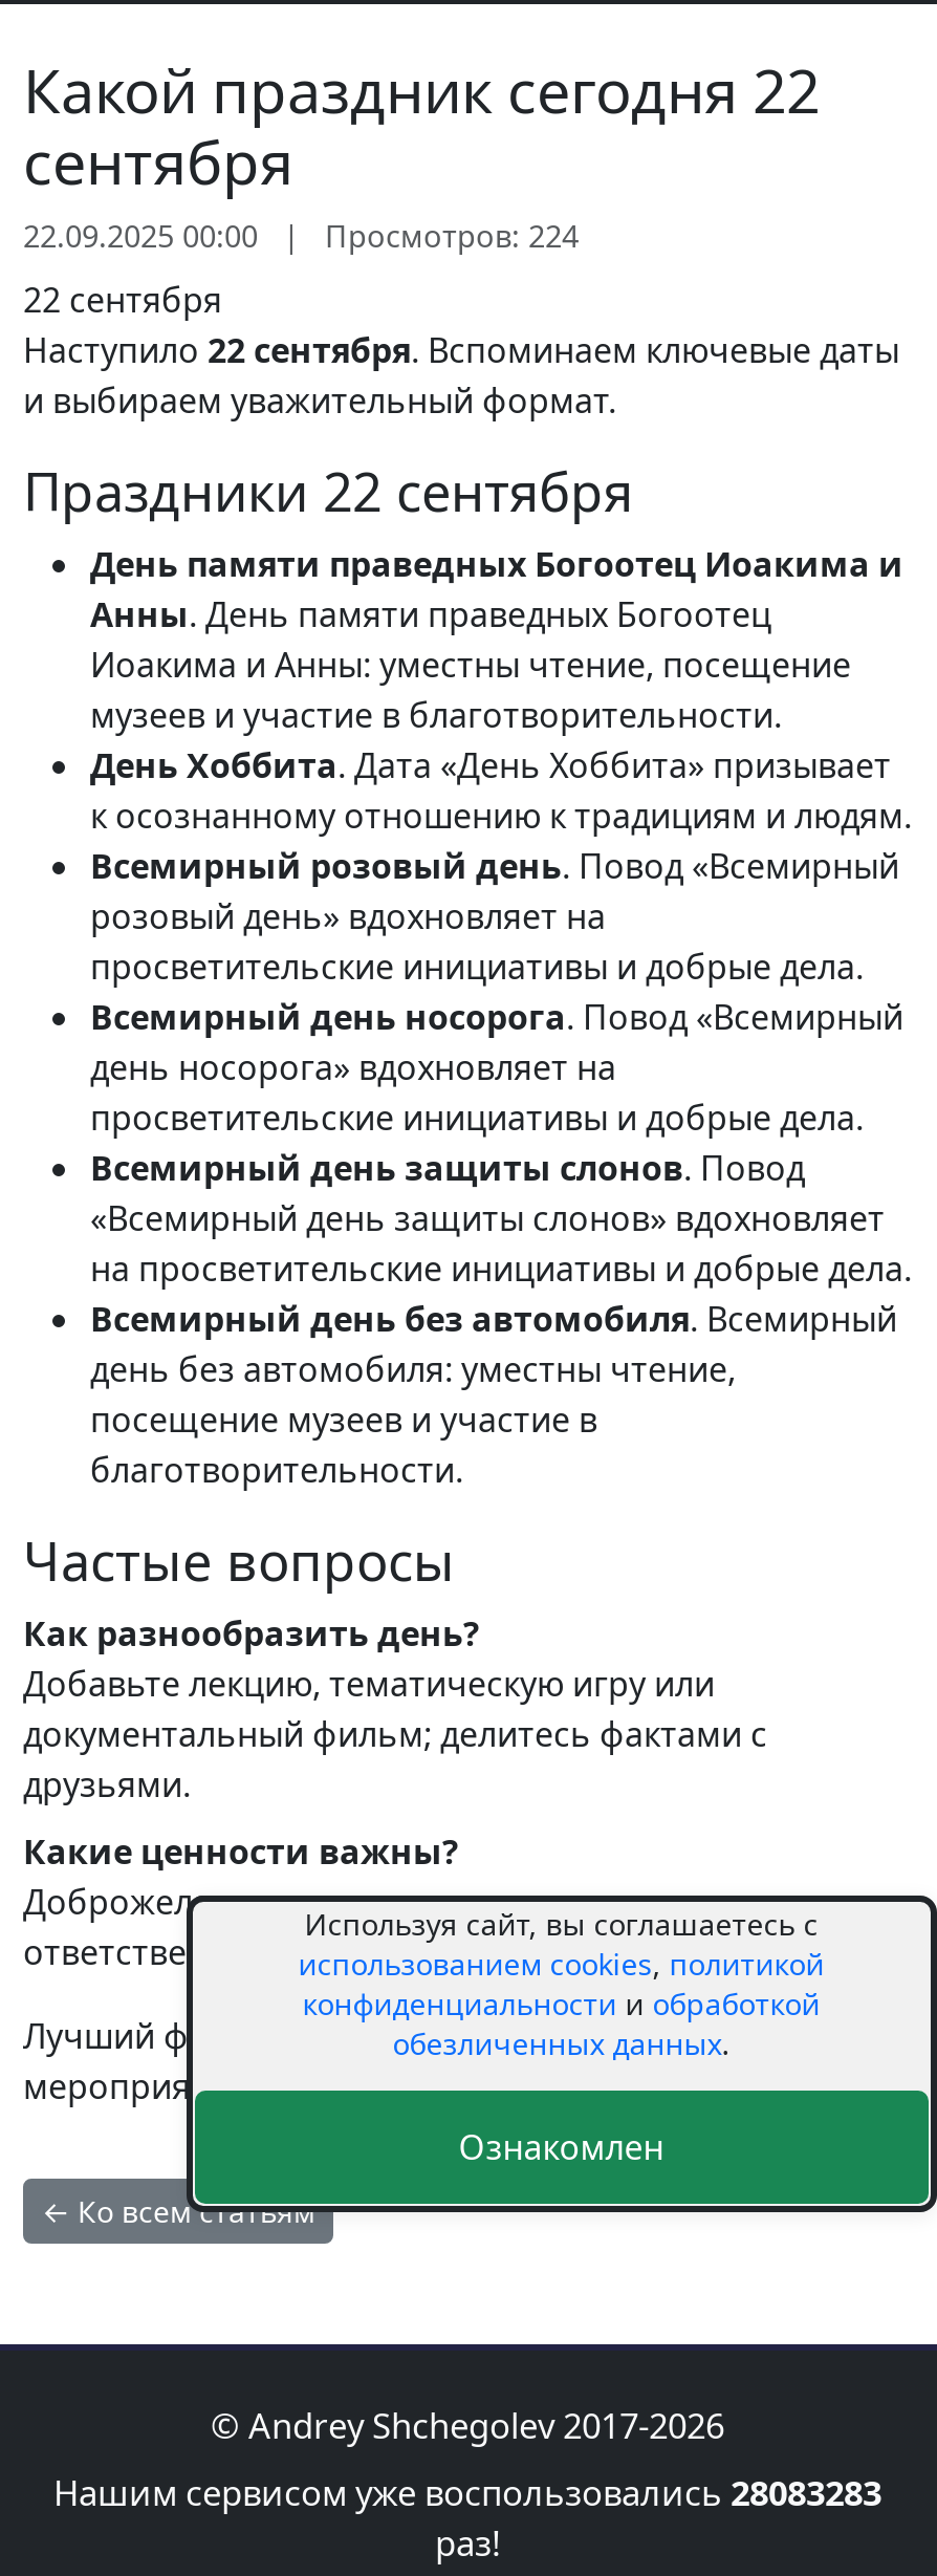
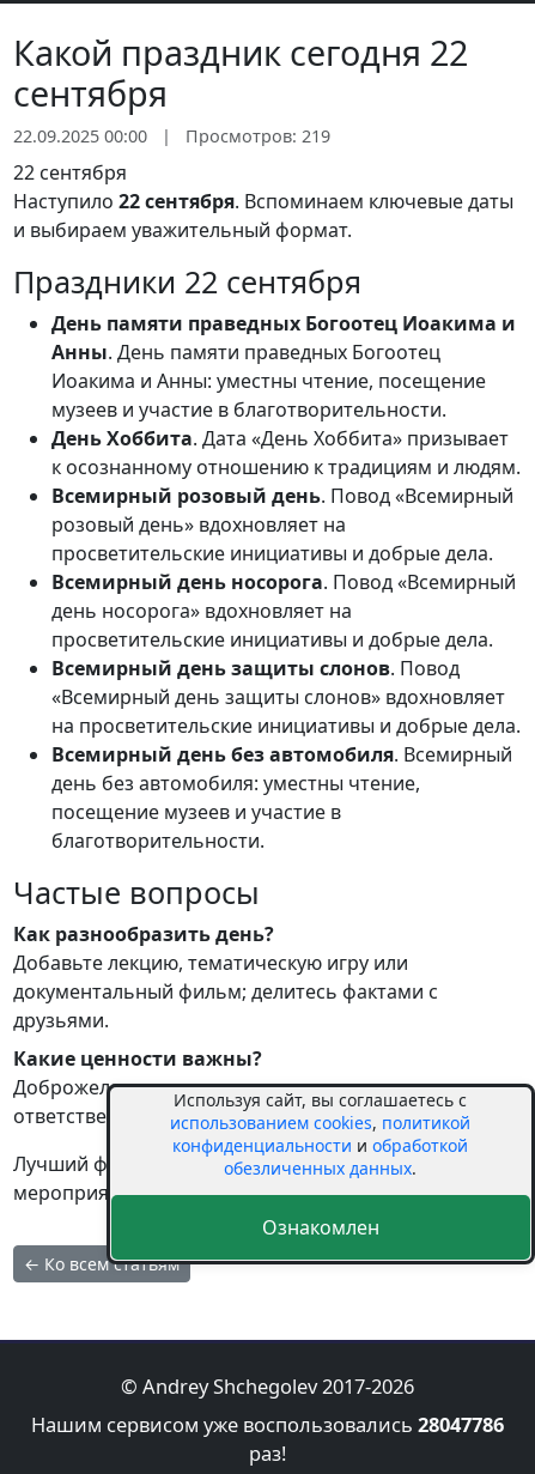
- Просмотров: 224
+ Просмотров: 219

- Нашим сервисом уже воспользовались 28083283
+ Нашим сервисом уже воспользовались 28047786
